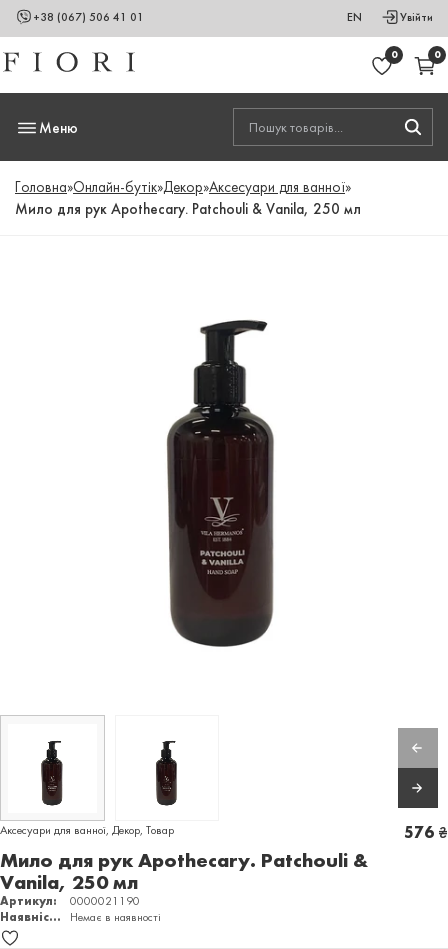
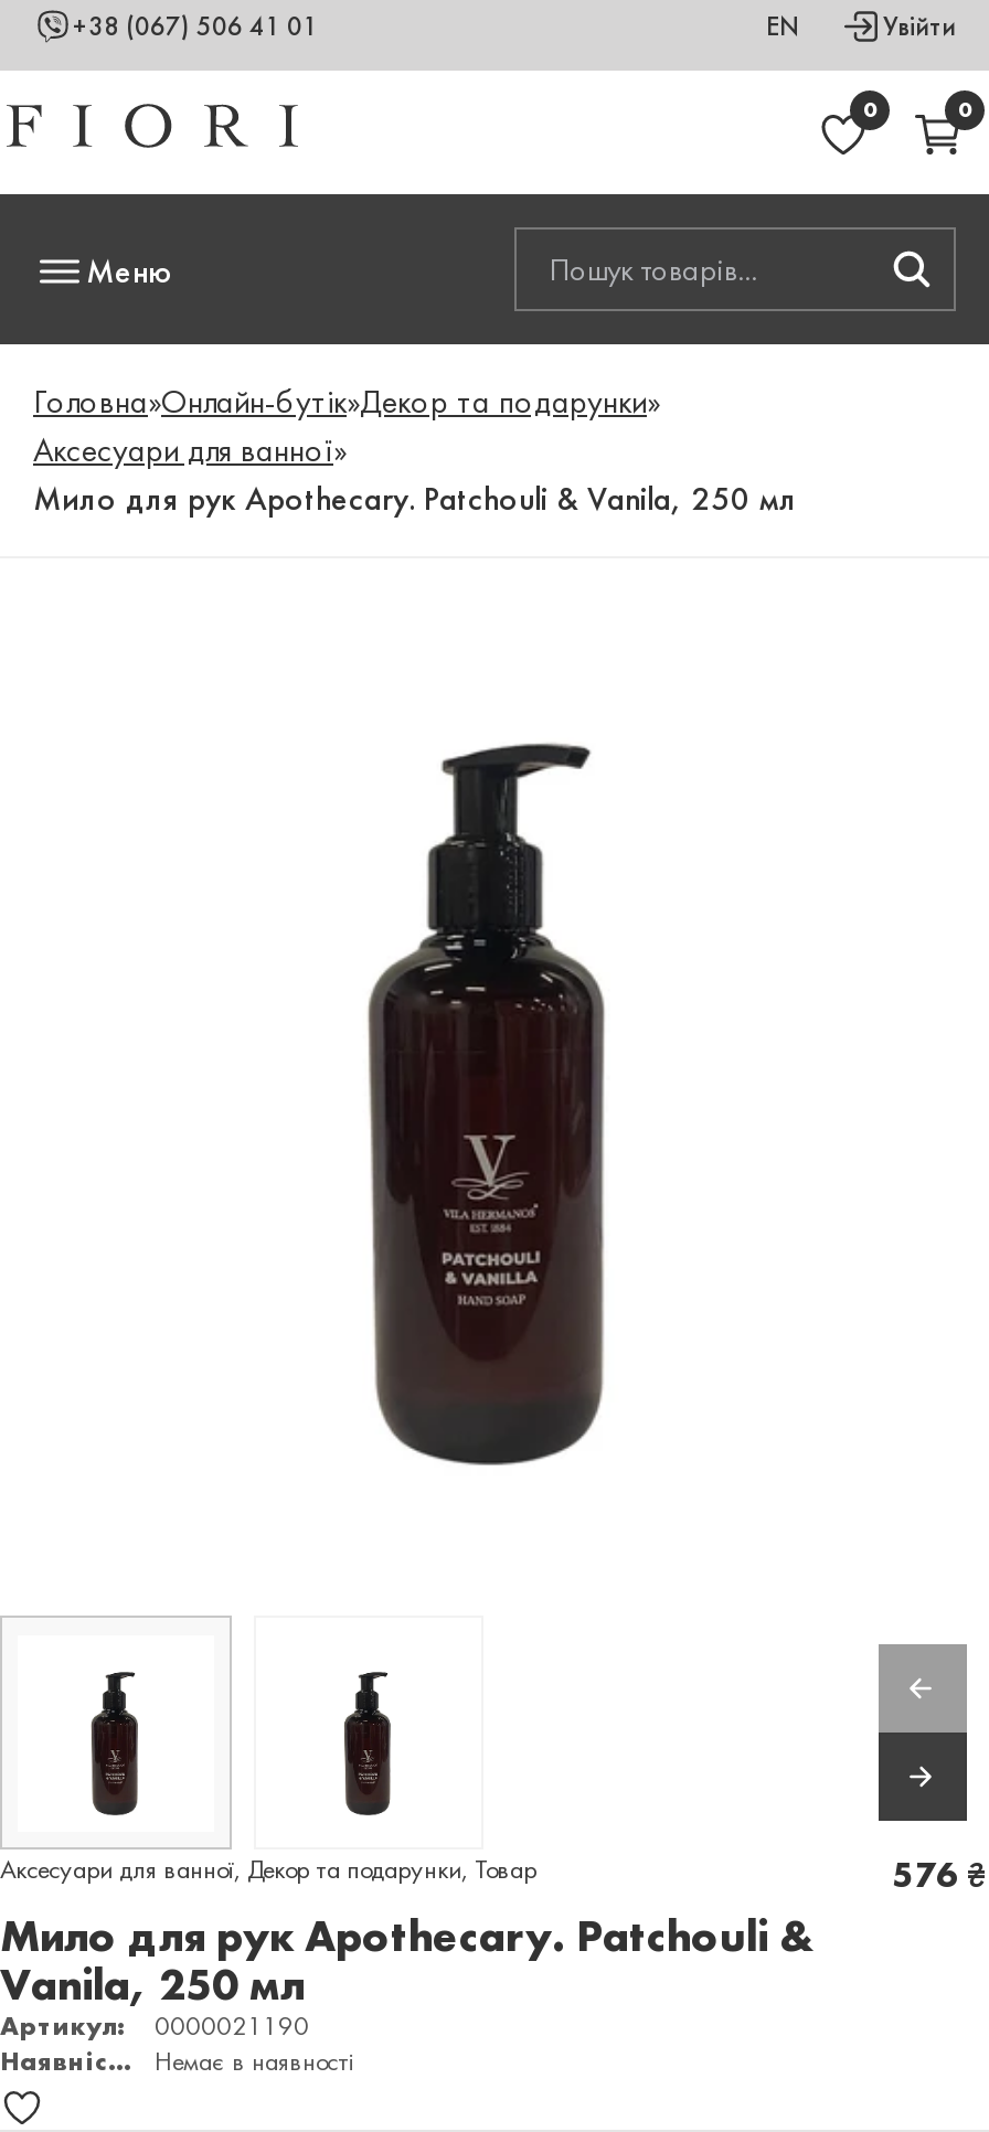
- Головна»Онлайн-бутік»Декор»Аксесуари для ванної»
+ Головна»Онлайн-бутік»Декор та подарунки»
+ Аксесуари для ванної»

- Аксесуари для ванної, Декор, Товар
+ Аксесуари для ванної, Декор та подарунки, Товар
